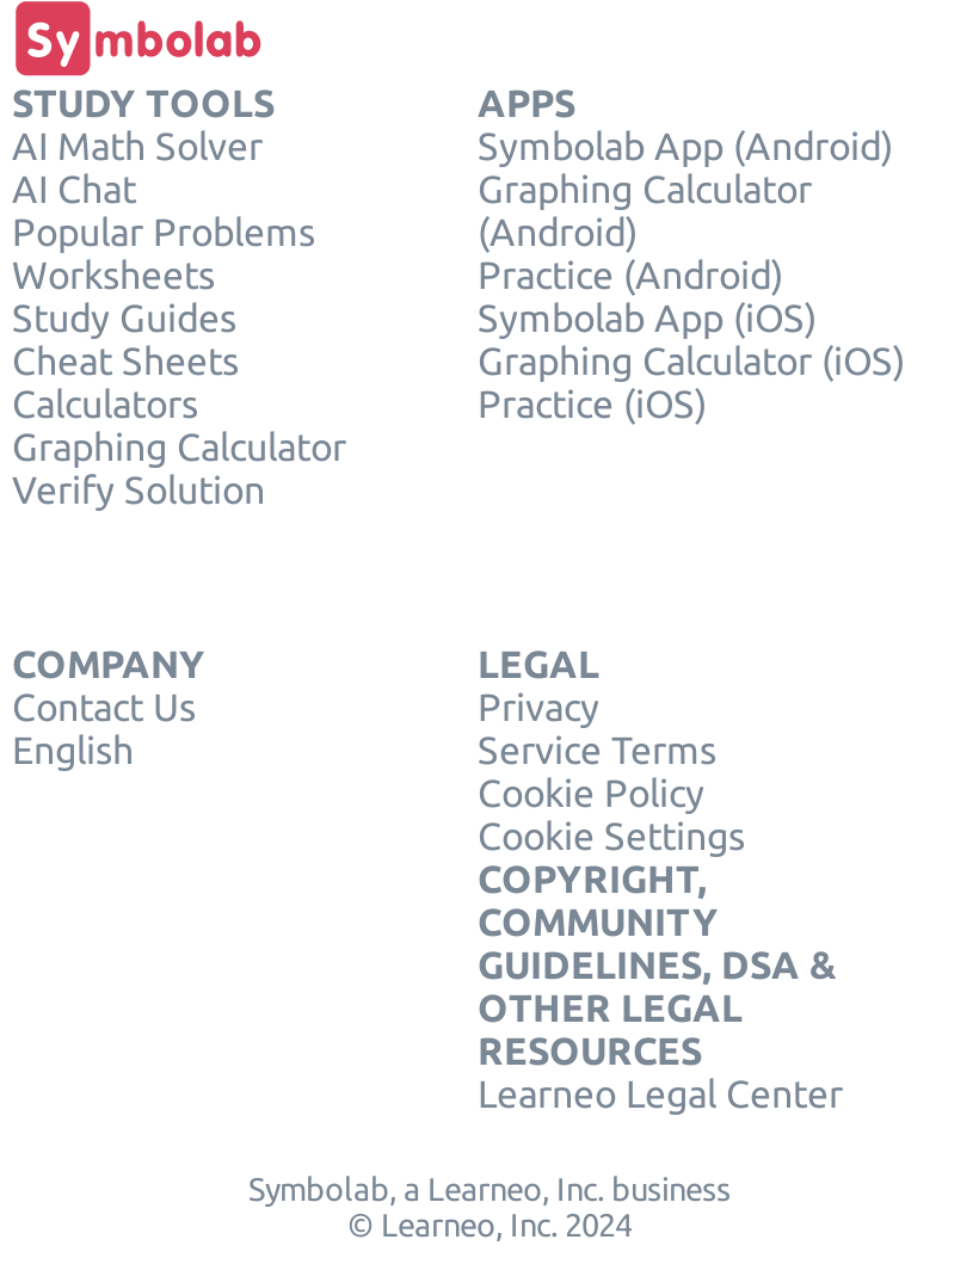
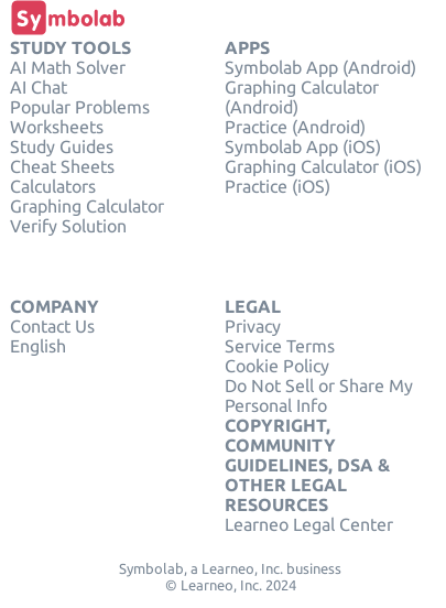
- Cookie Settings
+ Do Not Sell or Share My
+ Personal Info
